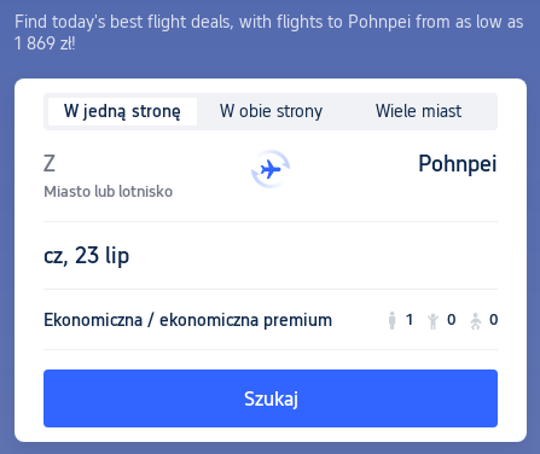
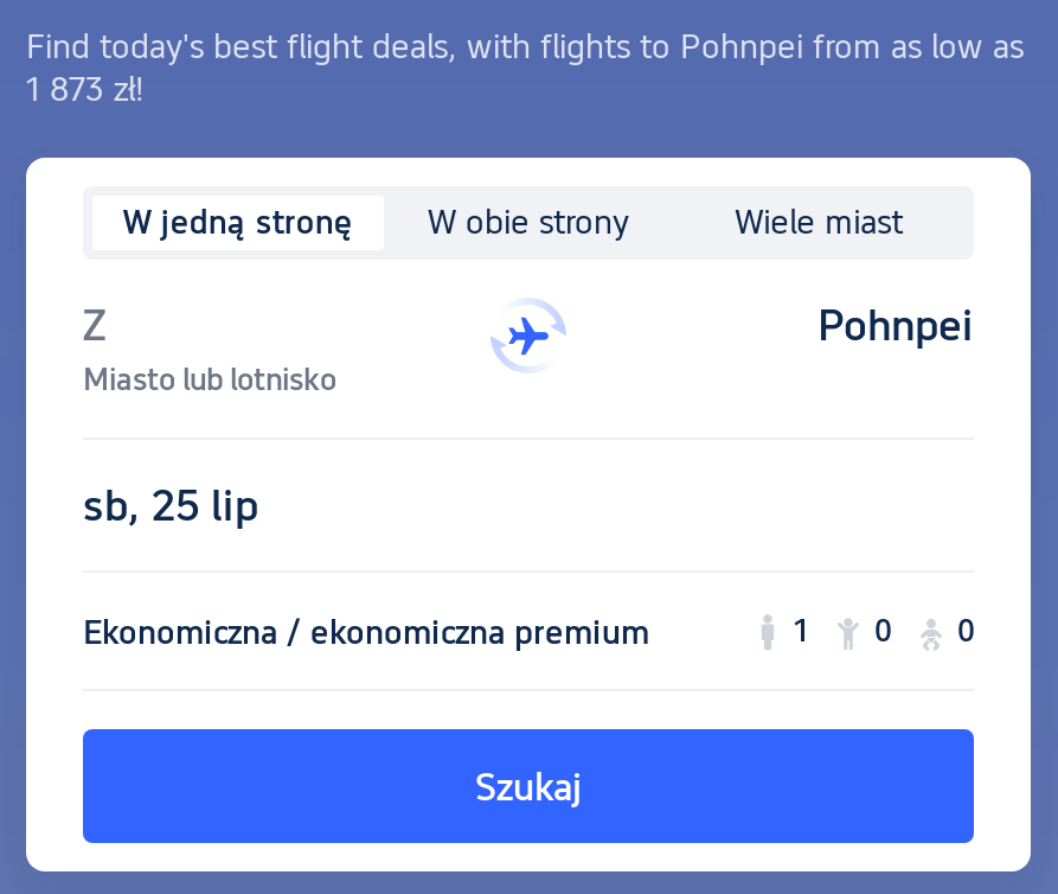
- 1 869 zł!
+ 1 873 zł!

- cz, 23 lip
+ sb, 25 lip
